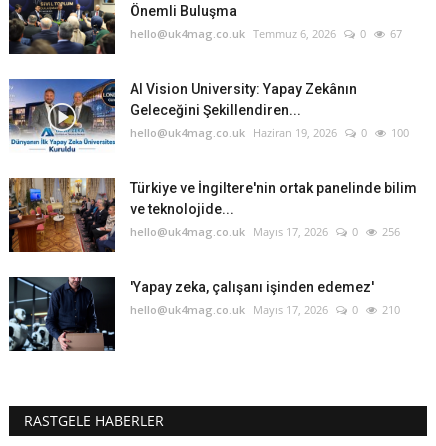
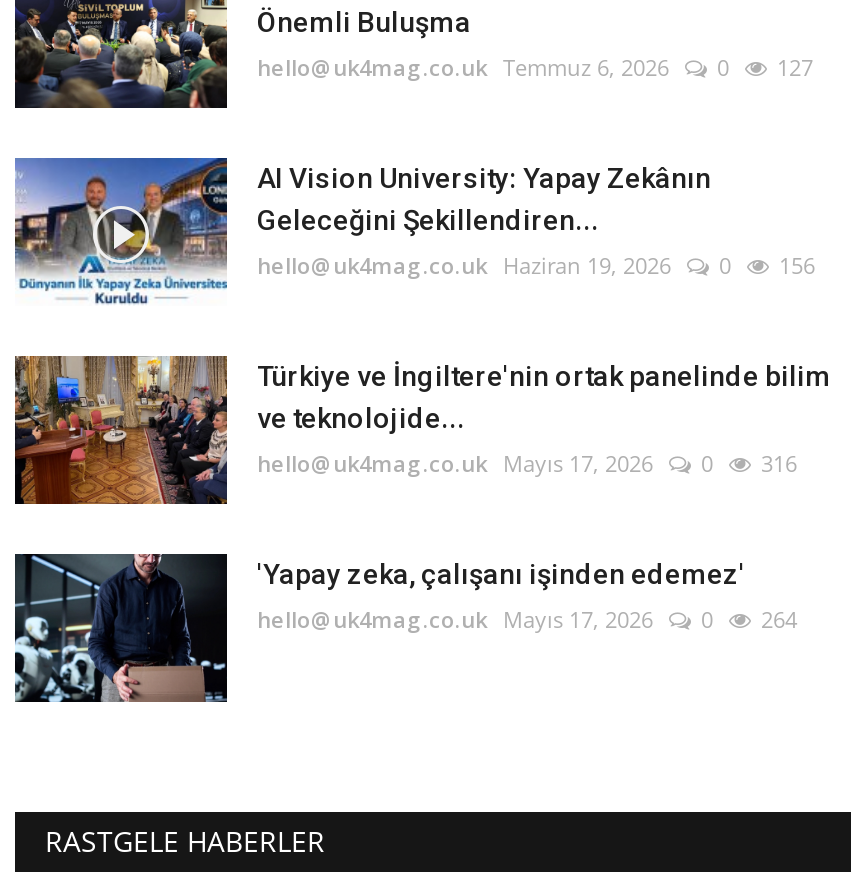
- hello@uk4mag.co.uk Temmuz 6, 2026 0 67
+ hello@uk4mag.co.uk Temmuz 6, 2026 0 127

- hello@uk4mag.co.uk Haziran 19, 2026 0 100
+ hello@uk4mag.co.uk Haziran 19, 2026 0 156

- hello@uk4mag.co.uk Mayıs 17, 2026 0 256
+ hello@uk4mag.co.uk Mayıs 17, 2026 0 316

- hello@uk4mag.co.uk Mayıs 17, 2026 0 210
+ hello@uk4mag.co.uk Mayıs 17, 2026 0 264
